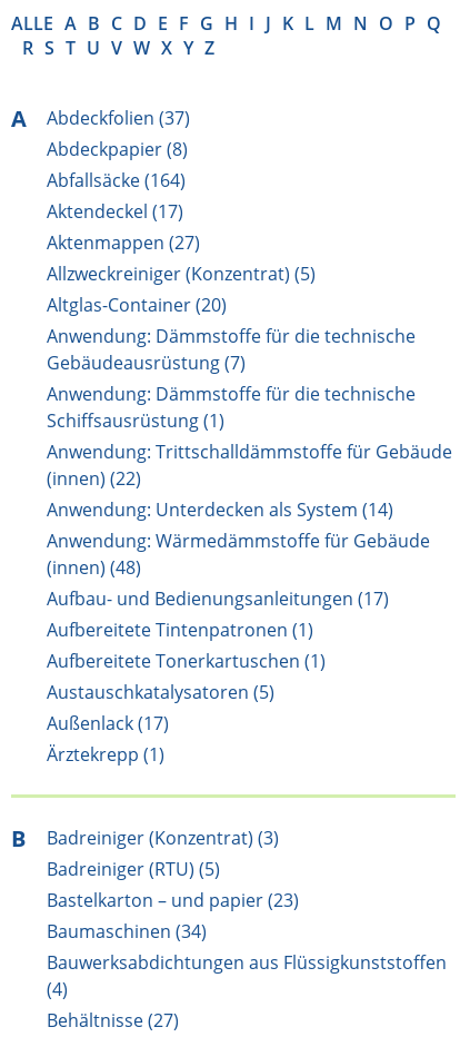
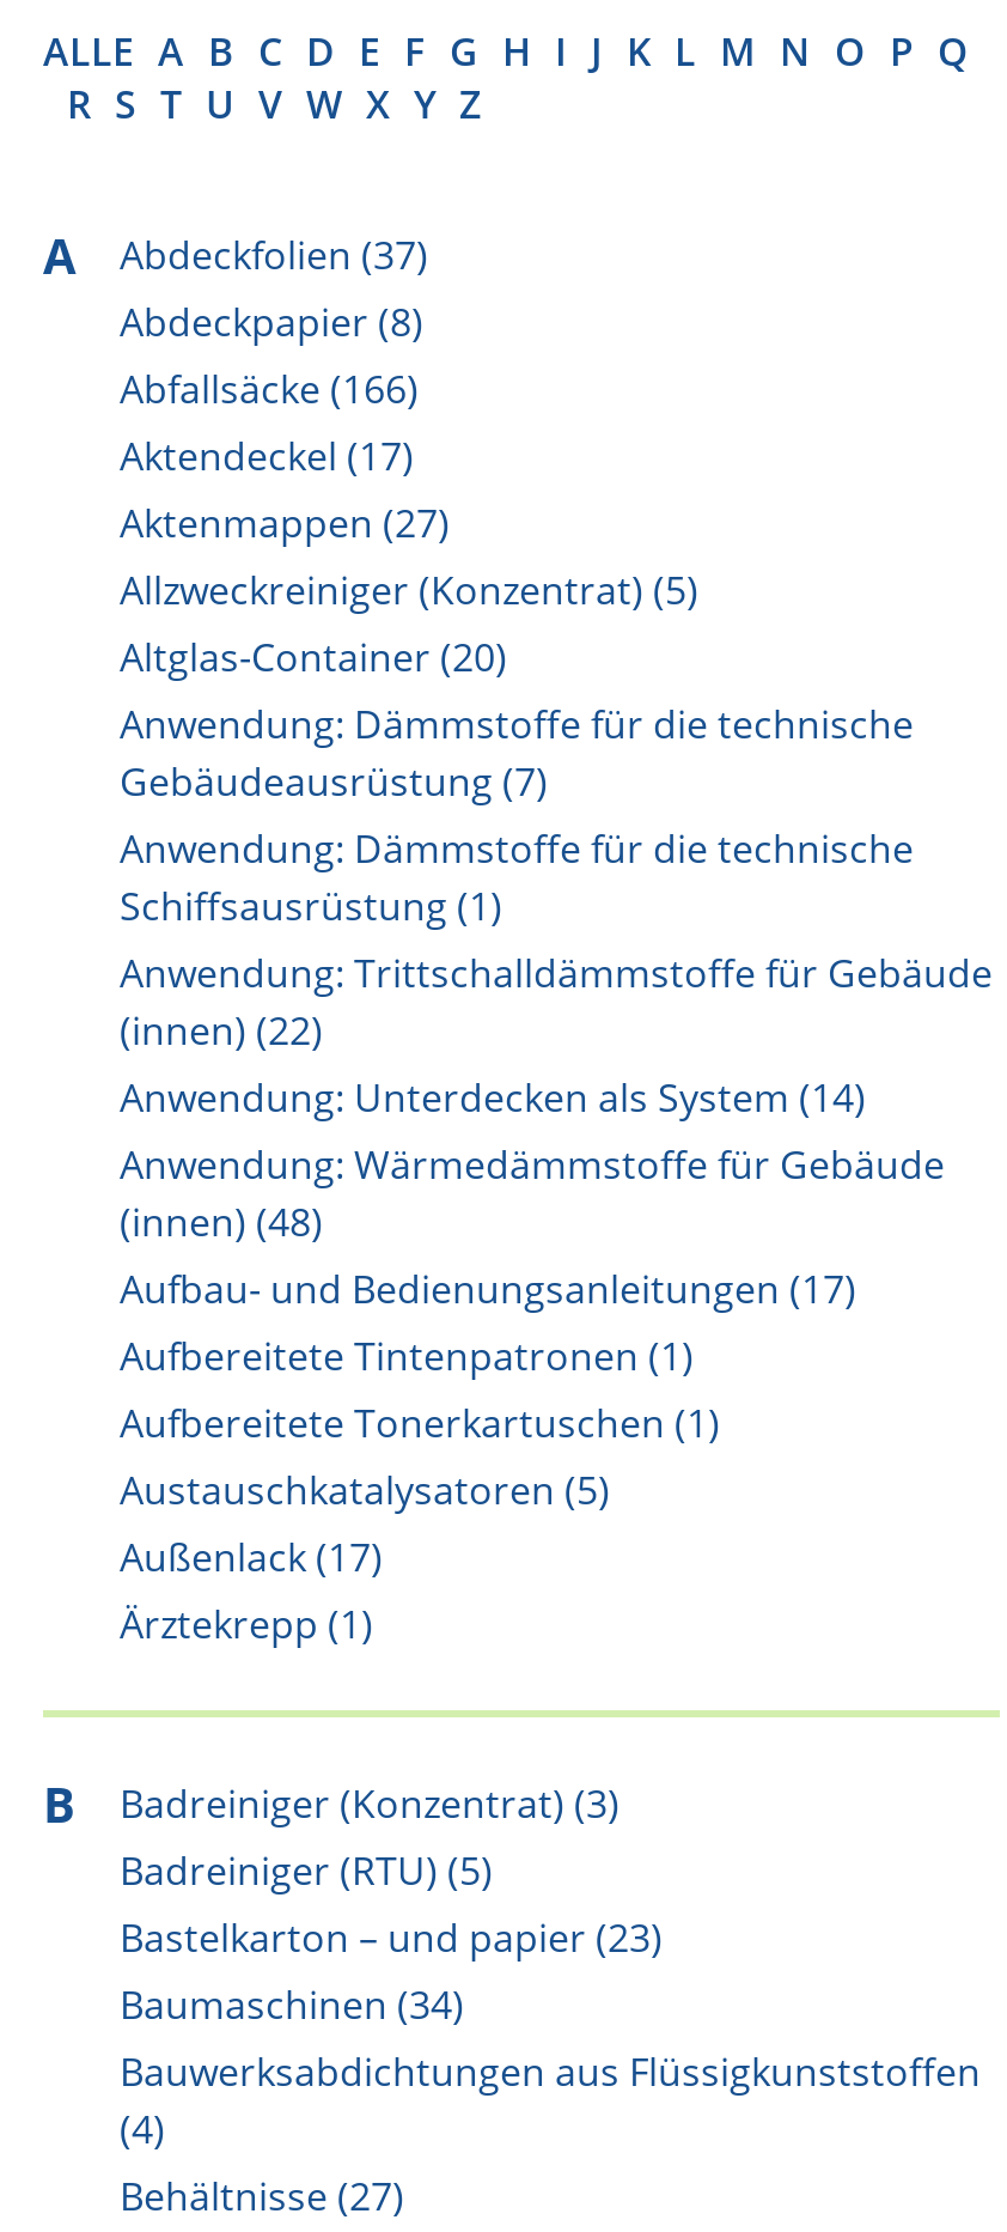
- Abfallsäcke (164)
+ Abfallsäcke (166)
